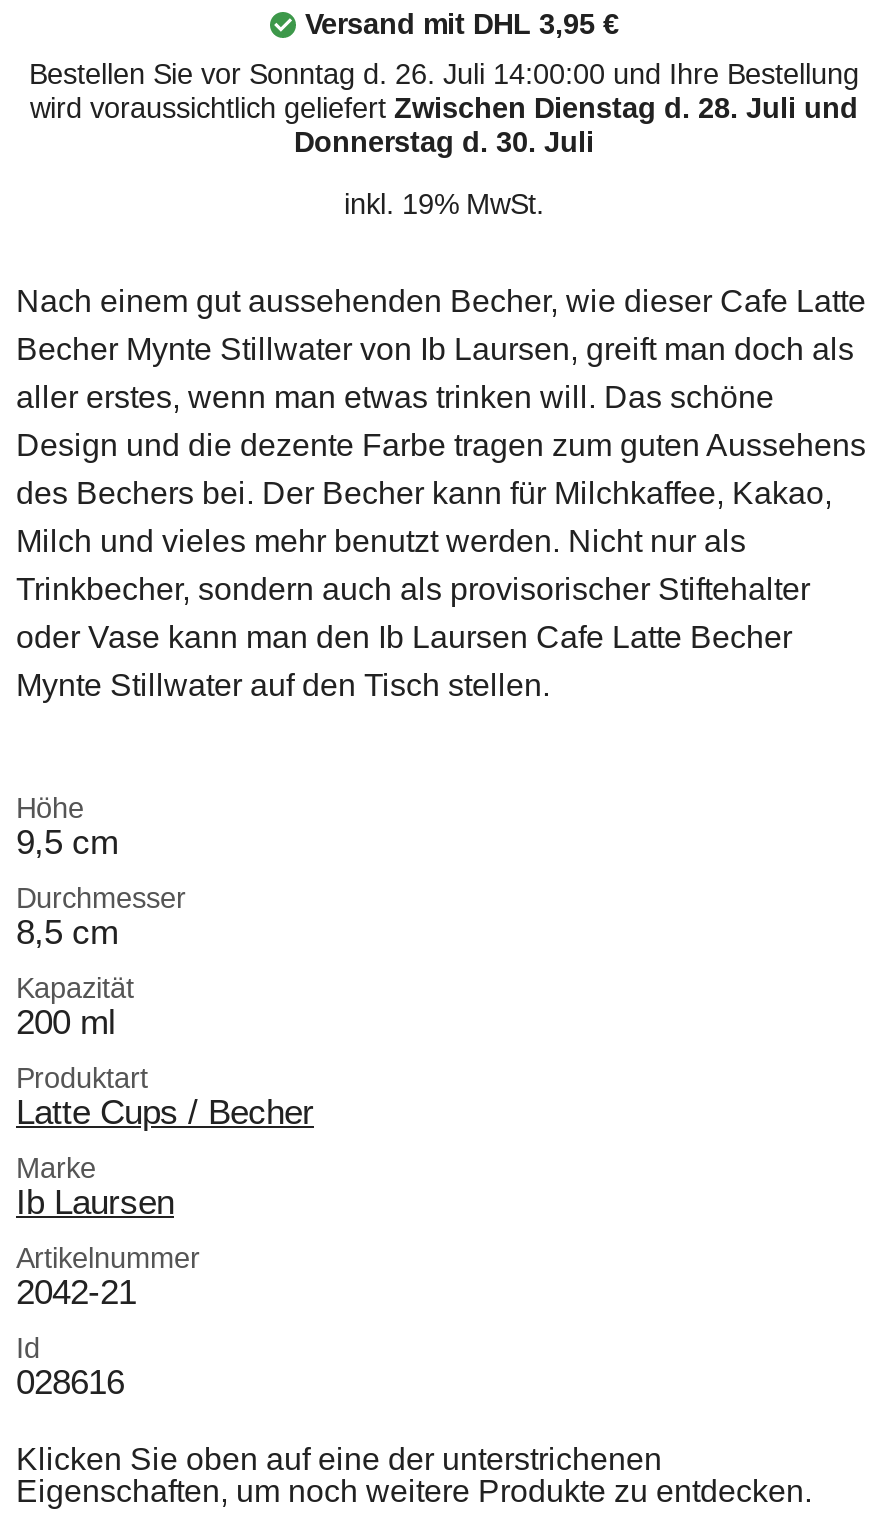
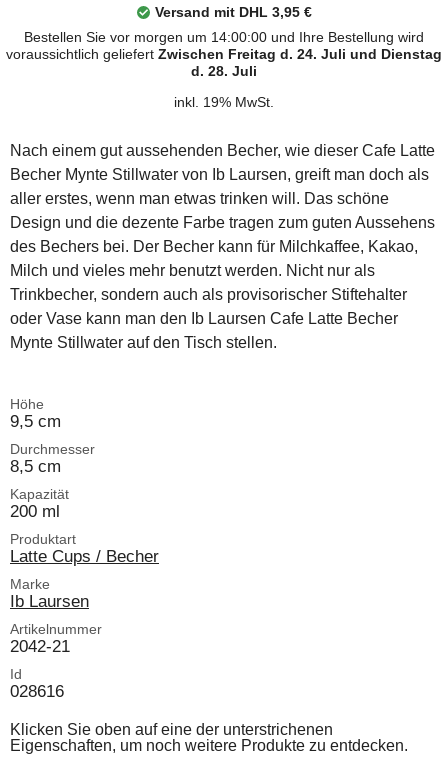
- Bestellen Sie vor Sonntag d. 26. Juli 14:00:00 und Ihre Bestellung
- wird voraussichtlich geliefert Zwischen Dienstag d. 28. Juli und
- Donnerstag d. 30. Juli
+ Bestellen Sie vor morgen um 14:00:00 und Ihre Bestellung wird
+ voraussichtlich geliefert Zwischen Freitag d. 24. Juli und Dienstag
+ d. 28. Juli
